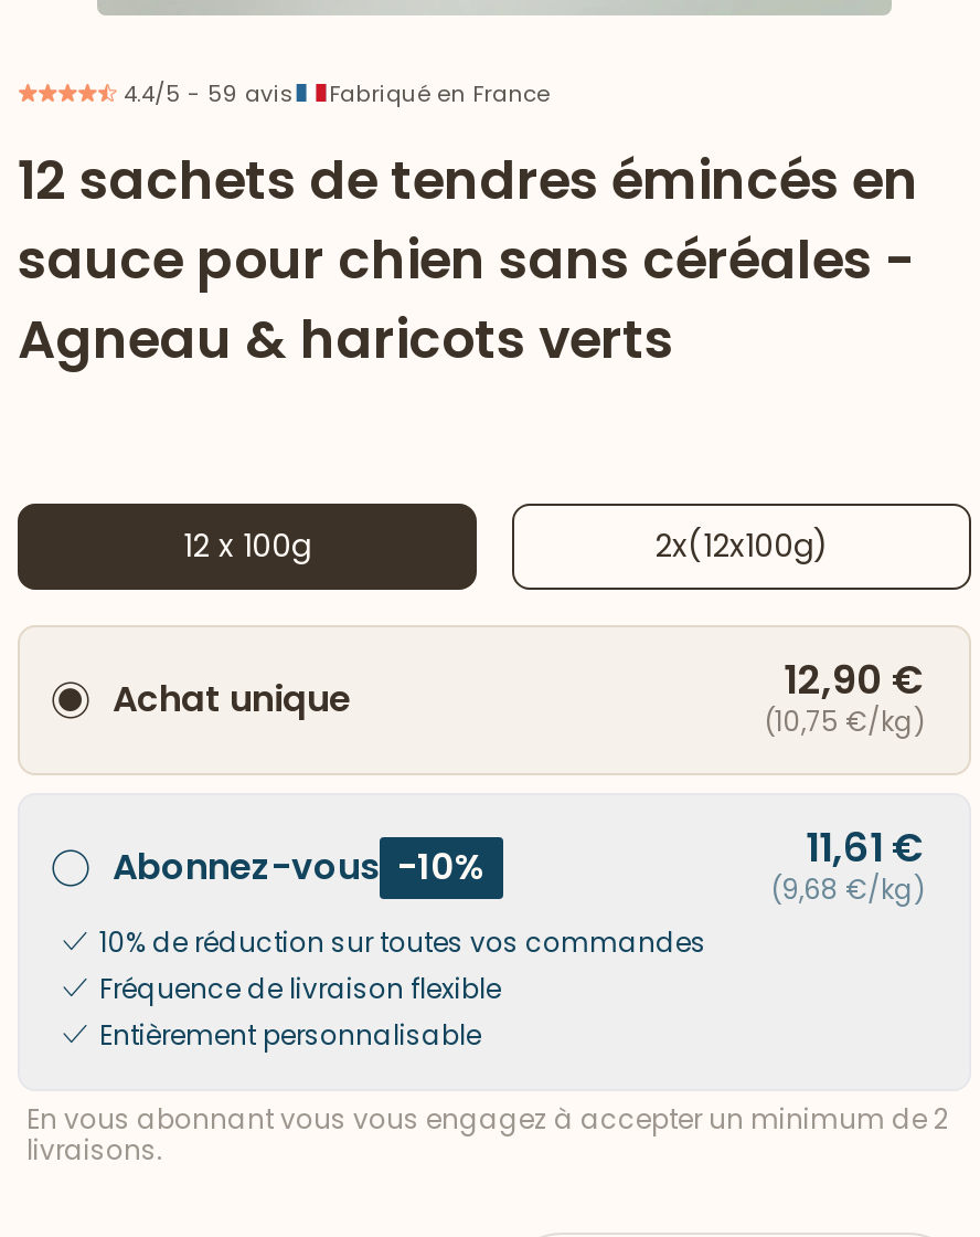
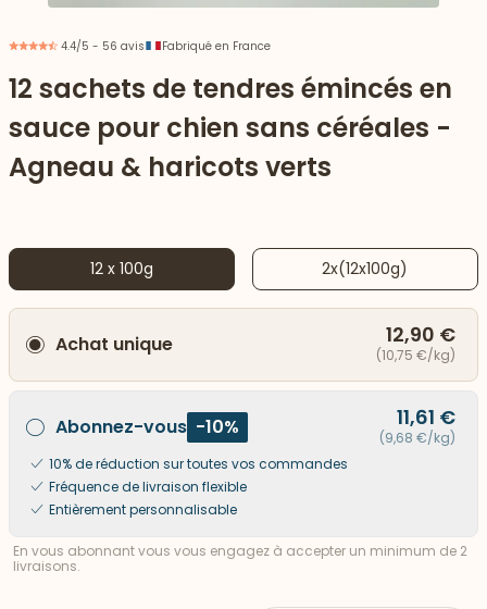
- 4.4/5 - 59 avis Fabriqué en France
+ 4.4/5 - 56 avis Fabriqué en France
